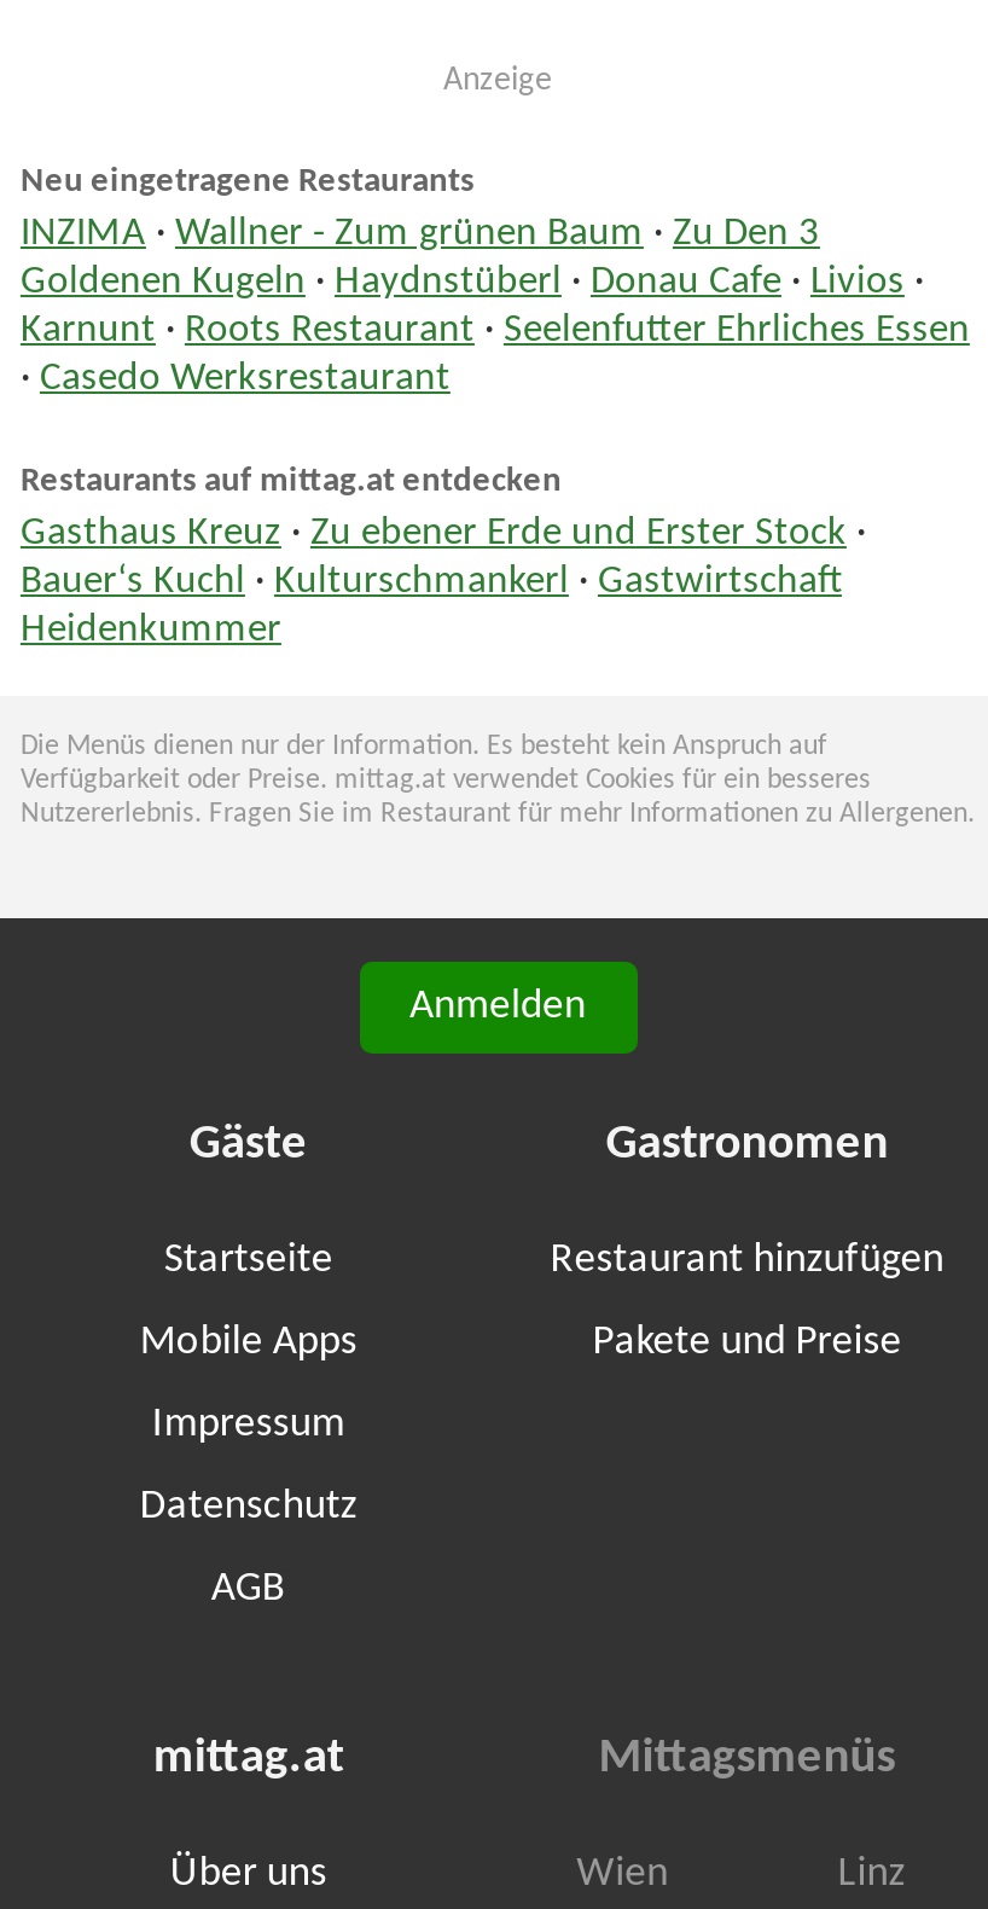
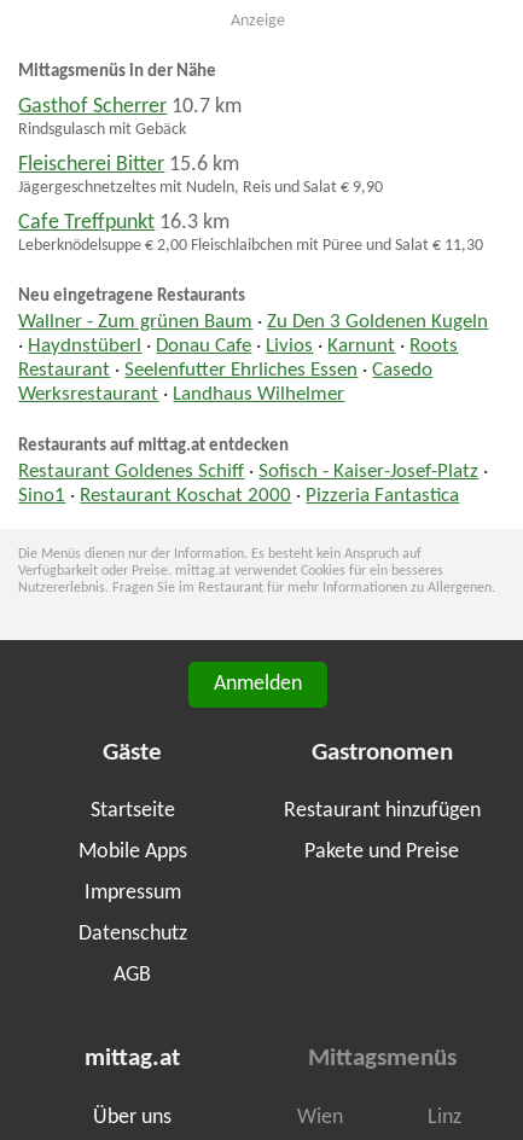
+ Mittagsmenüs in der Nähe
+ Gasthof Scherrer 10.7 km
+ Rindsgulasch mit Gebäck
+ Fleischerei Bitter 15.6 km
+ Jägergeschnetzeltes mit Nudeln, Reis und Salat € 9,90
+ Cafe Treffpunkt 16.3 km
+ Leberknödelsuppe € 2,00 Fleischlaibchen mit Püree und Salat € 11,30

moved down: Neu eingetragene Restaurants

- INZIMA · Wallner - Zum grünen Baum · Zu Den 3
- Goldenen Kugeln · Haydnstüberl · Donau Cafe · Livios ·
- Karnunt · Roots Restaurant · Seelenfutter Ehrliches Essen
- · Casedo Werksrestaurant
+ Wallner - Zum grünen Baum · Zu Den 3 Goldenen Kugeln
+ · Haydnstüberl · Donau Cafe · Livios · Karnunt · Roots
+ Restaurant · Seelenfutter Ehrliches Essen · Casedo
+ Werksrestaurant · Landhaus Wilhelmer

moved down: Restaurants auf mittag.at entdecken

- Gasthaus Kreuz · Zu ebener Erde und Erster Stock ·
- Bauer‘s Kuchl · Kulturschmankerl · Gastwirtschaft
- Heidenkummer
+ Restaurant Goldenes Schiff · Sofisch - Kaiser-Josef-Platz ·
+ Sino1 · Restaurant Koschat 2000 · Pizzeria Fantastica
